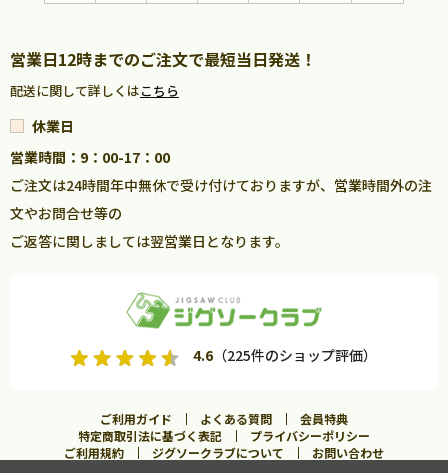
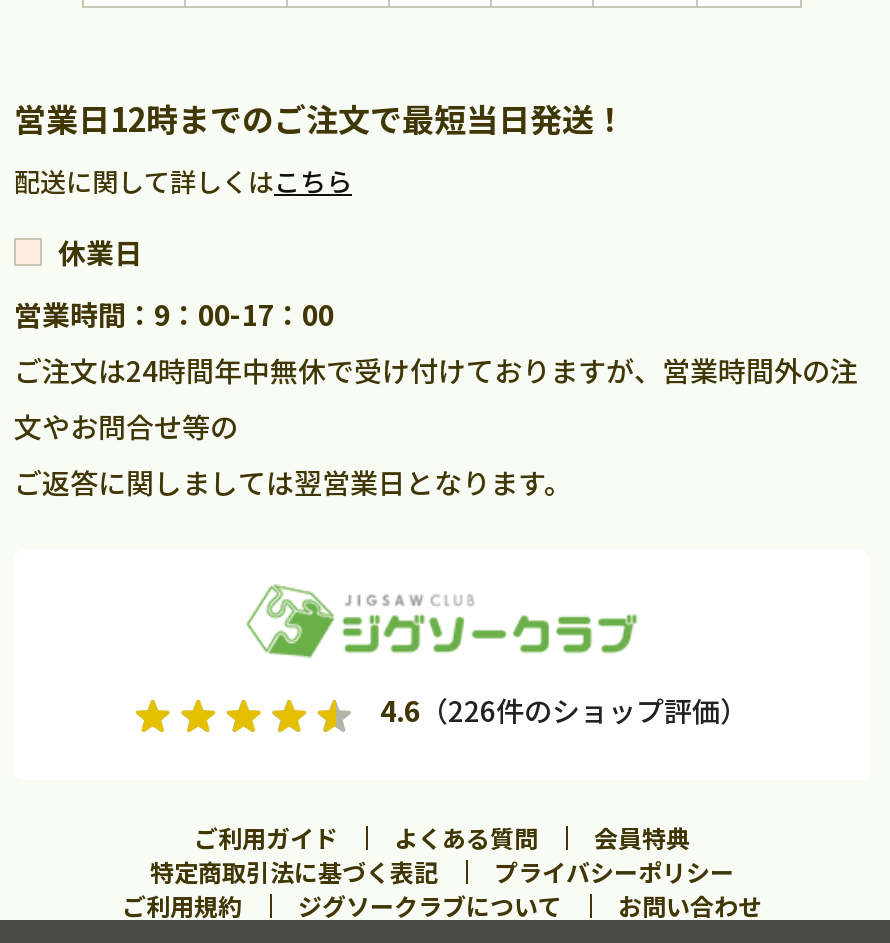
- 4.6（225件のショップ評価）
+ 4.6（226件のショップ評価）
